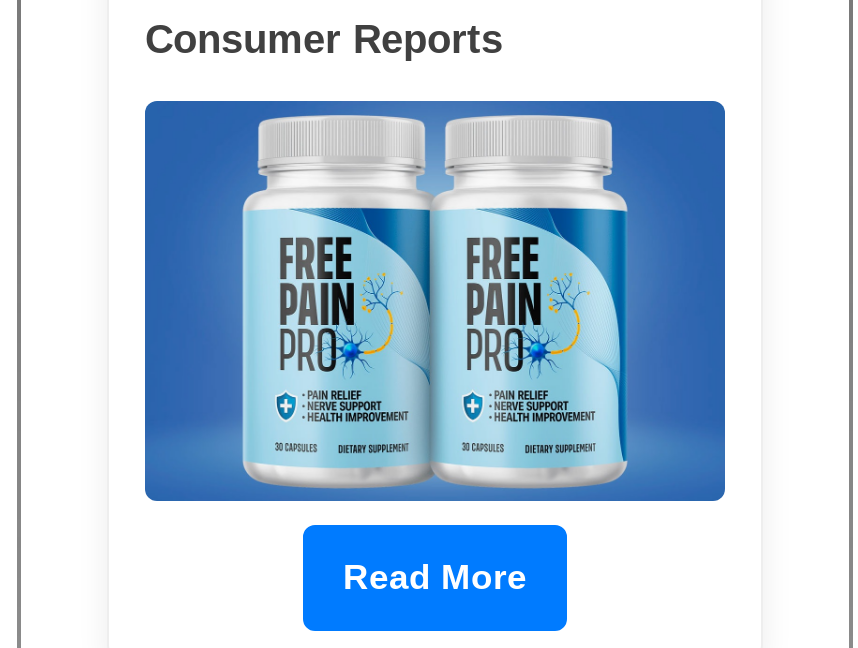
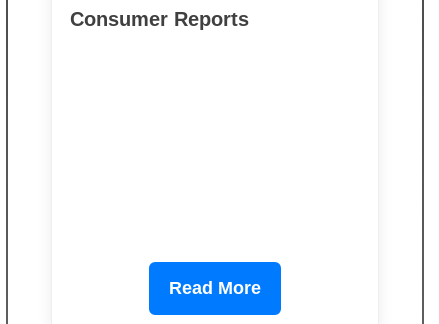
- [image]
